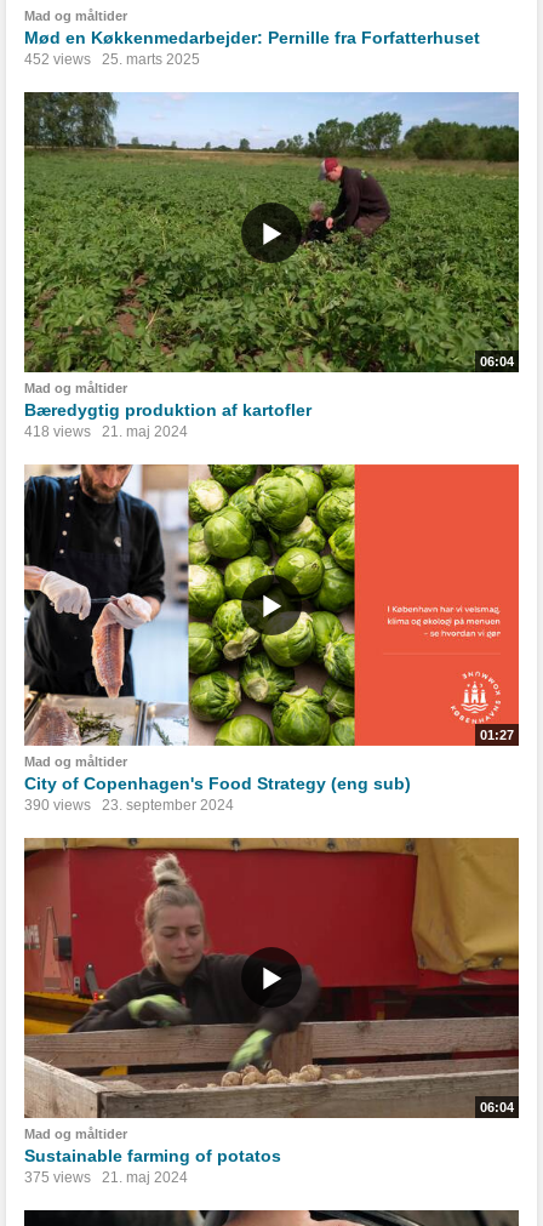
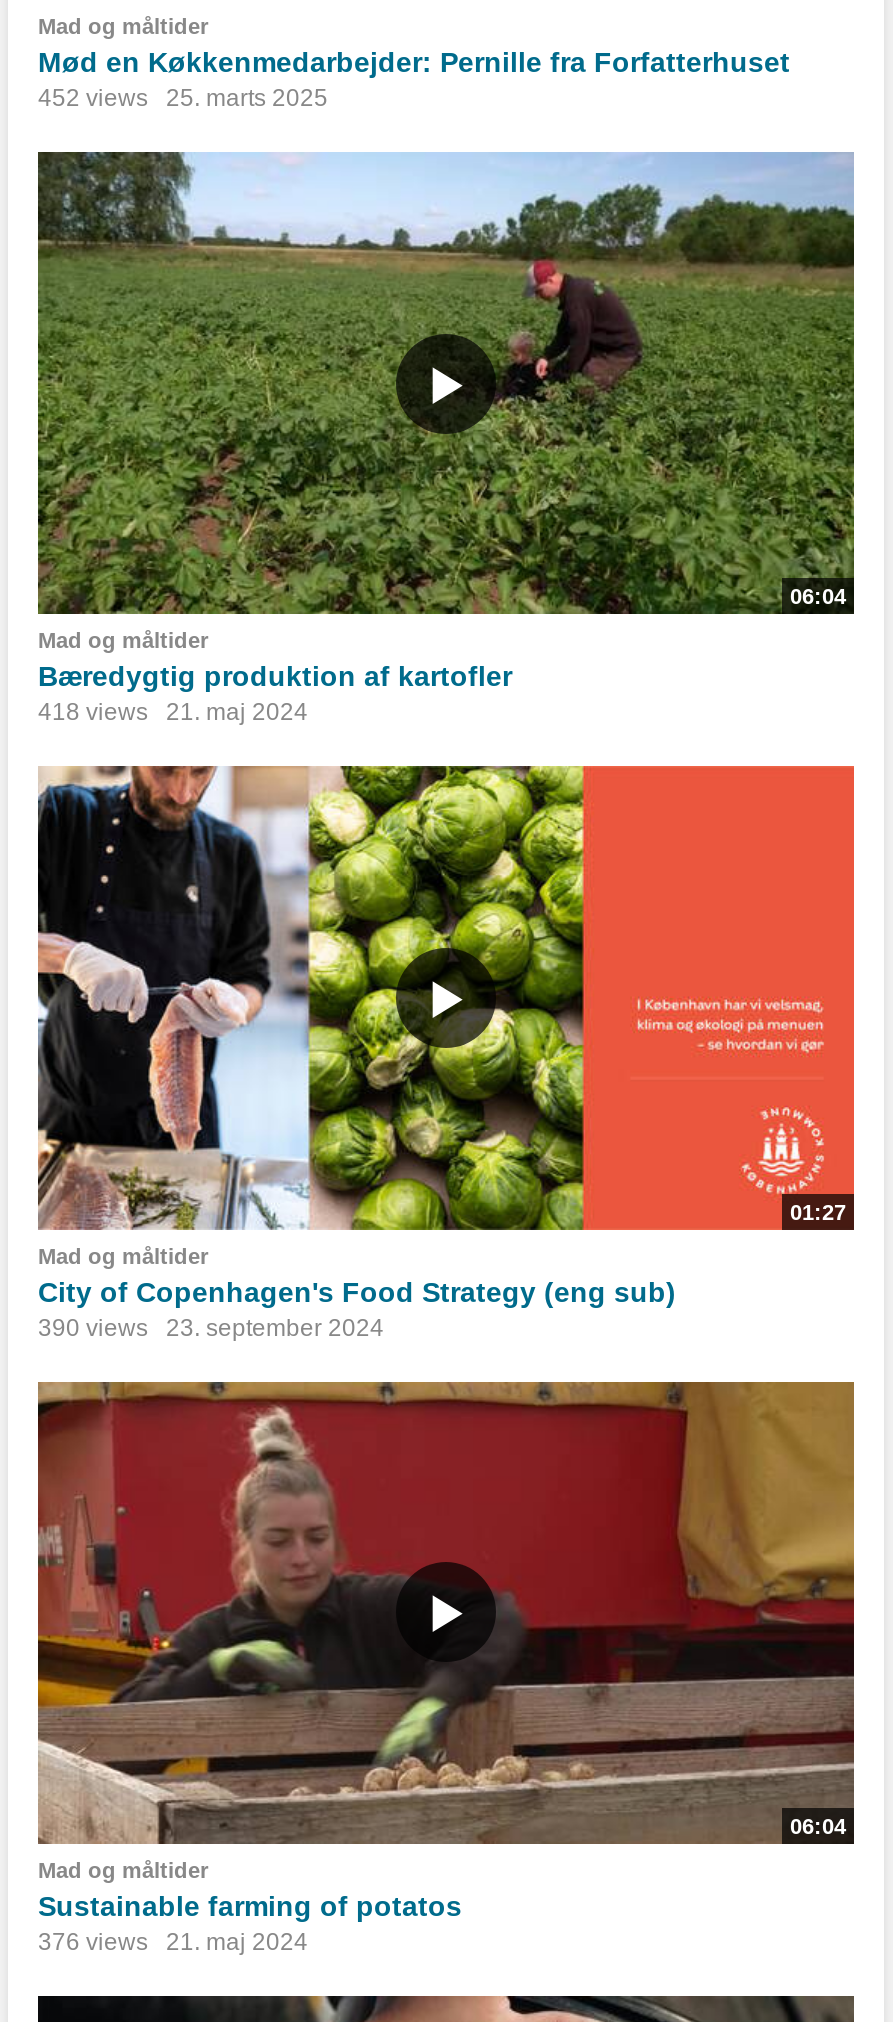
- 375 views 21. maj 2024
+ 376 views 21. maj 2024
